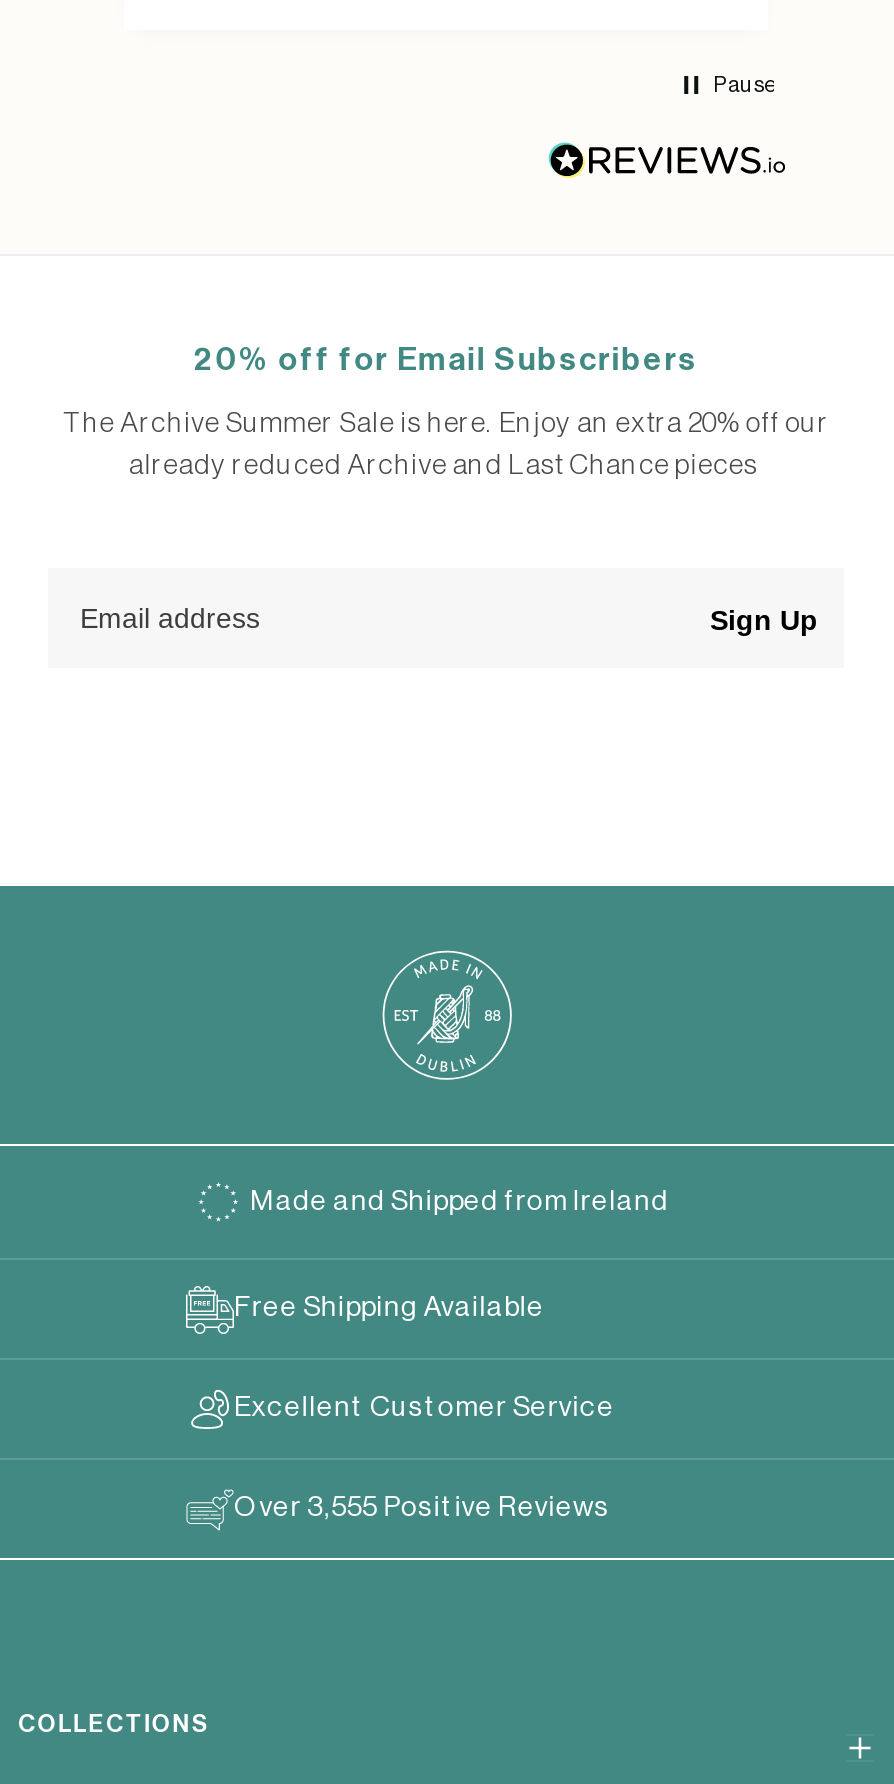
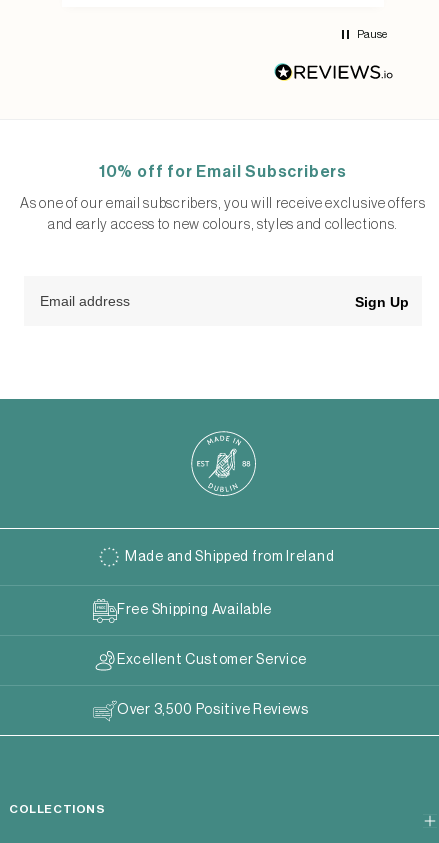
- 20% off for Email Subscribers
+ 10% off for Email Subscribers

- The Archive Summer Sale is here. Enjoy an extra 20% off our
+ As one of our email subscribers, you will receive exclusive offers

- already reduced Archive and Last Chance pieces
+ and early access to new colours, styles and collections.

- Over 3,555 Positive Reviews
+ Over 3,500 Positive Reviews
